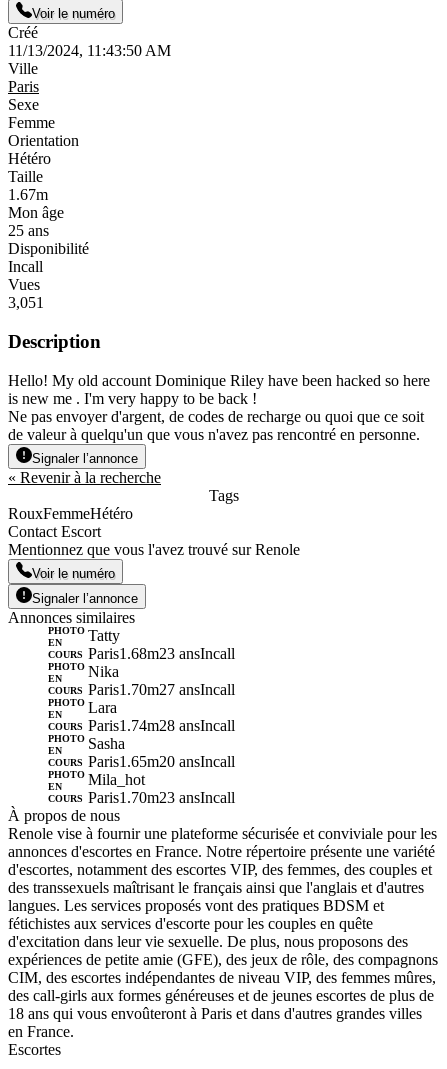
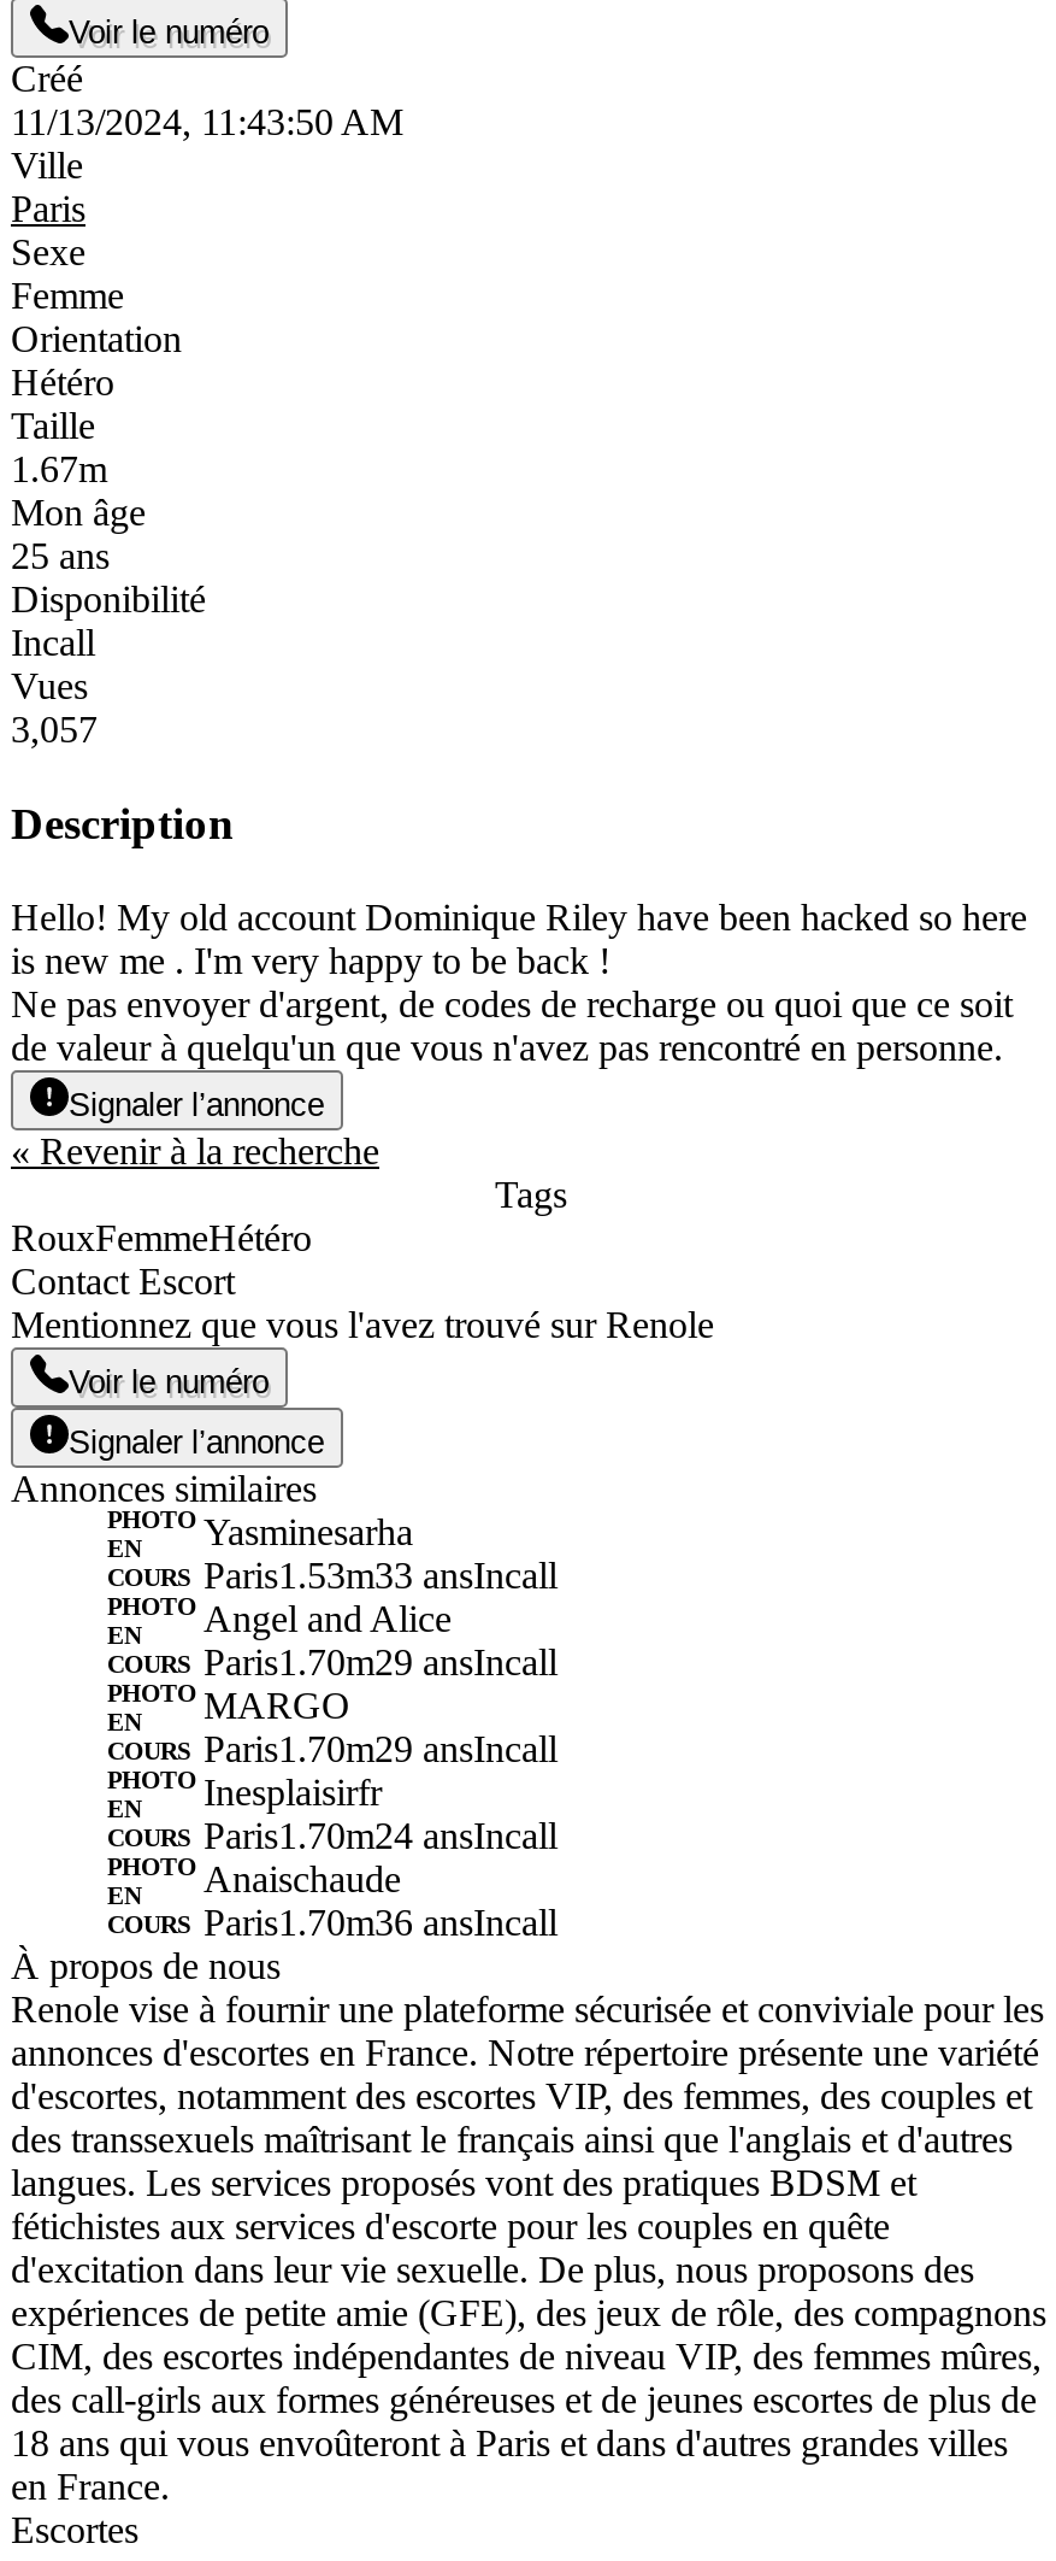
- 3,051
+ 3,057

- Tatty
- Paris1.68m23 ansIncall
+ Yasminesarha
+ Paris1.53m33 ansIncall

- Nika
- Paris1.70m27 ansIncall
+ Angel and Alice
+ Paris1.70m29 ansIncall

- Lara
- Paris1.74m28 ansIncall
+ MARGO
+ Paris1.70m29 ansIncall

- Sasha
- Paris1.65m20 ansIncall
+ Inesplaisirfr
+ Paris1.70m24 ansIncall

- Mila_hot
- Paris1.70m23 ansIncall
+ Anaischaude
+ Paris1.70m36 ansIncall
